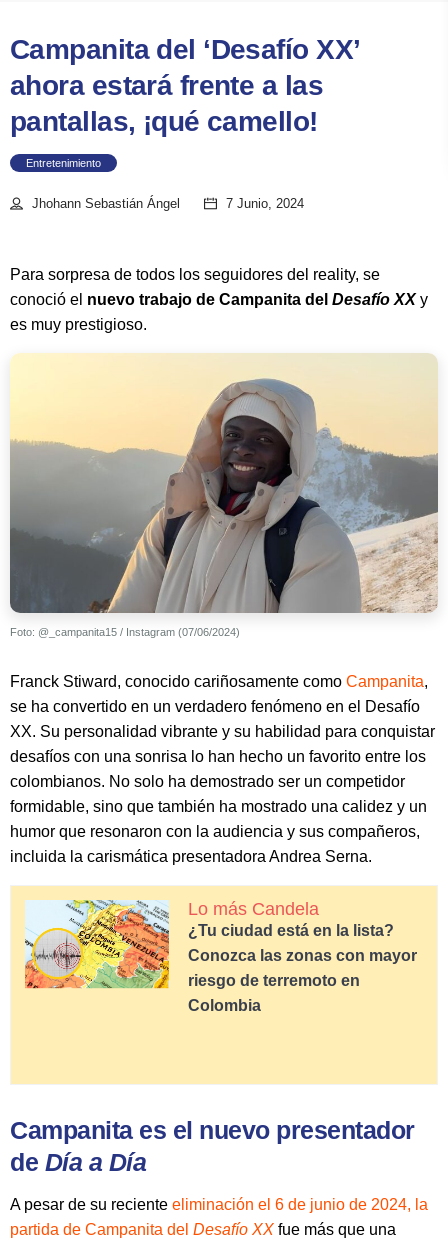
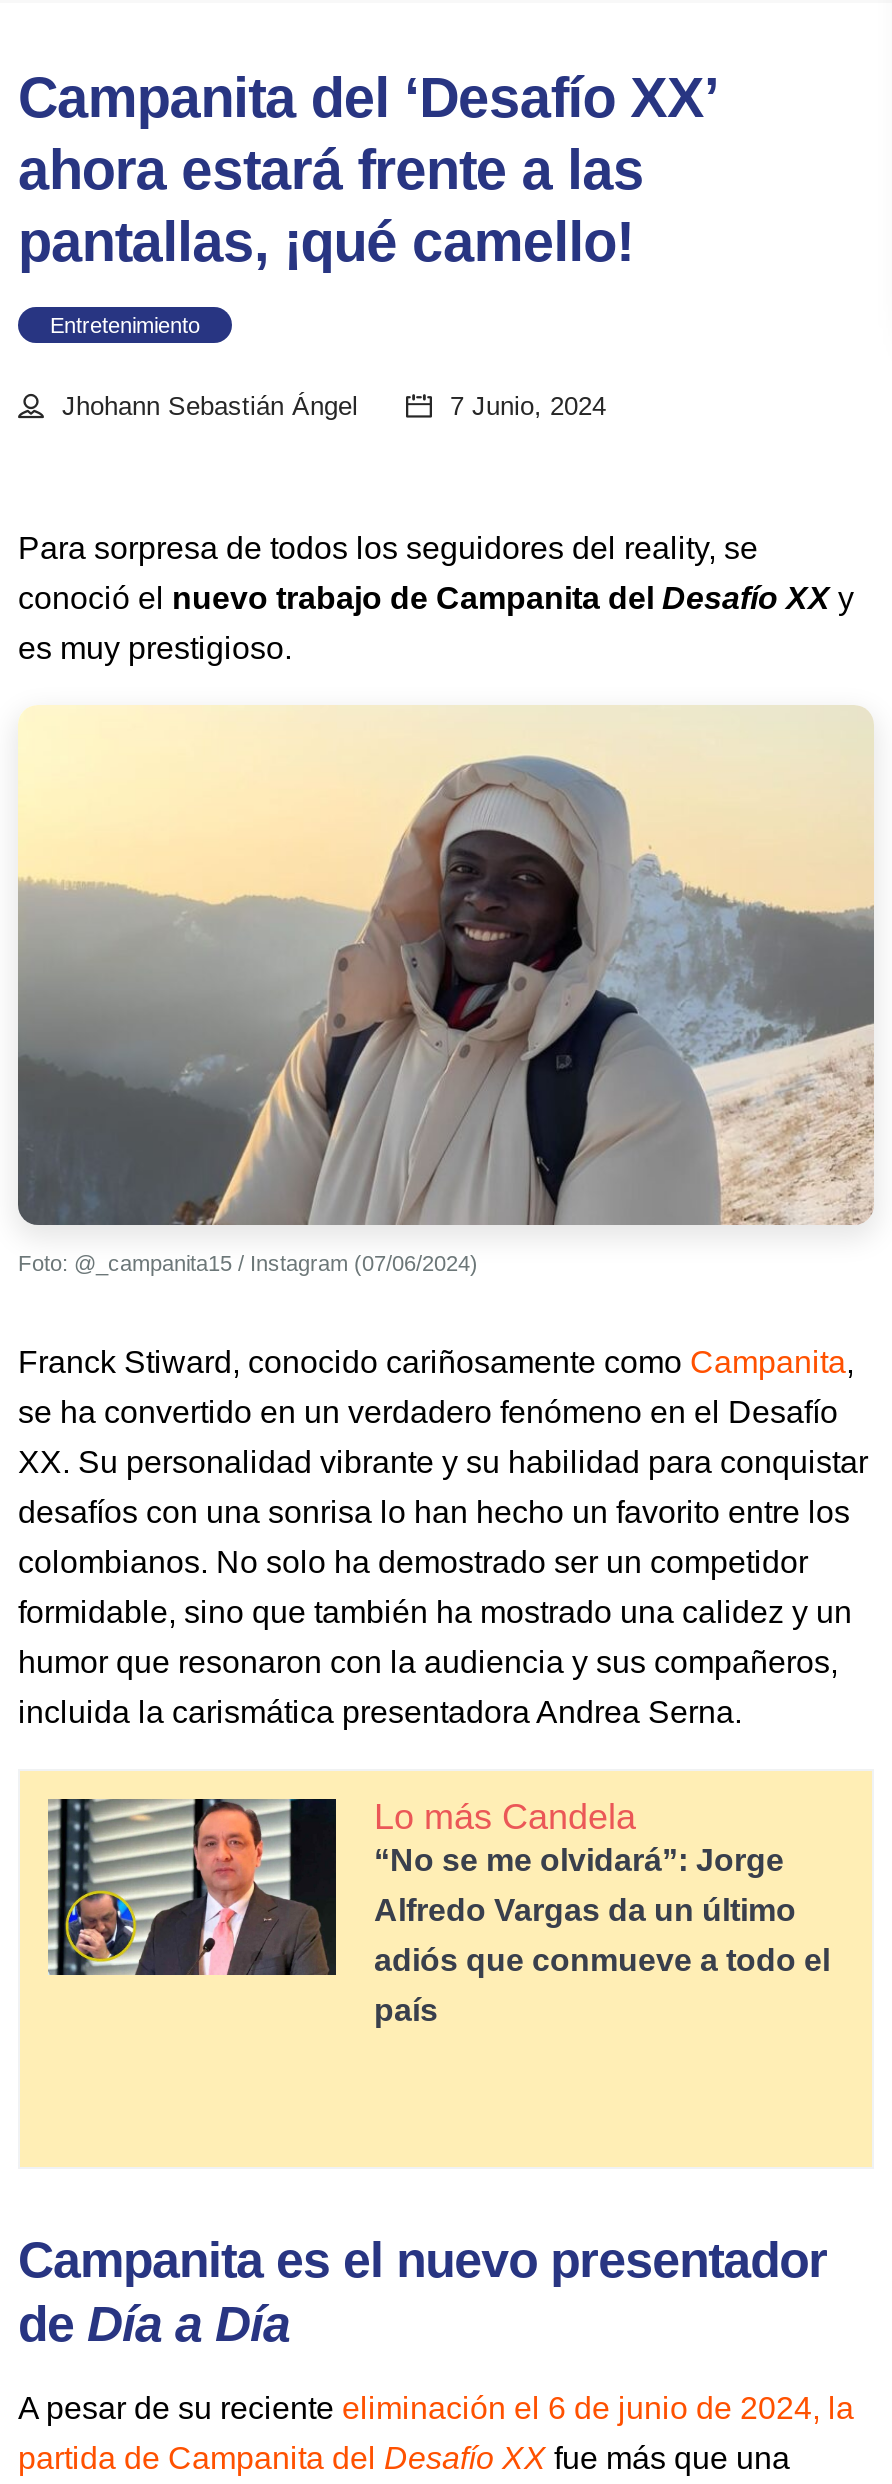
- [image]
- ¿Tu ciudad está en la lista?
+ [image]
+ “No se me olvidará”: Jorge

- Conozca las zonas con mayor
+ Alfredo Vargas da un último

- riesgo de terremoto en
+ adiós que conmueve a todo el

- Colombia
+ país
